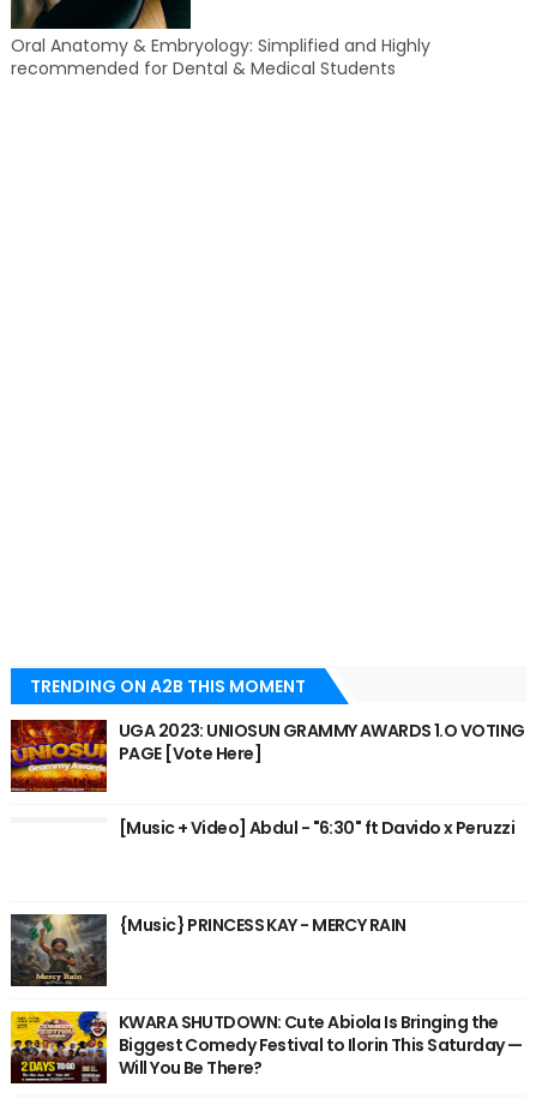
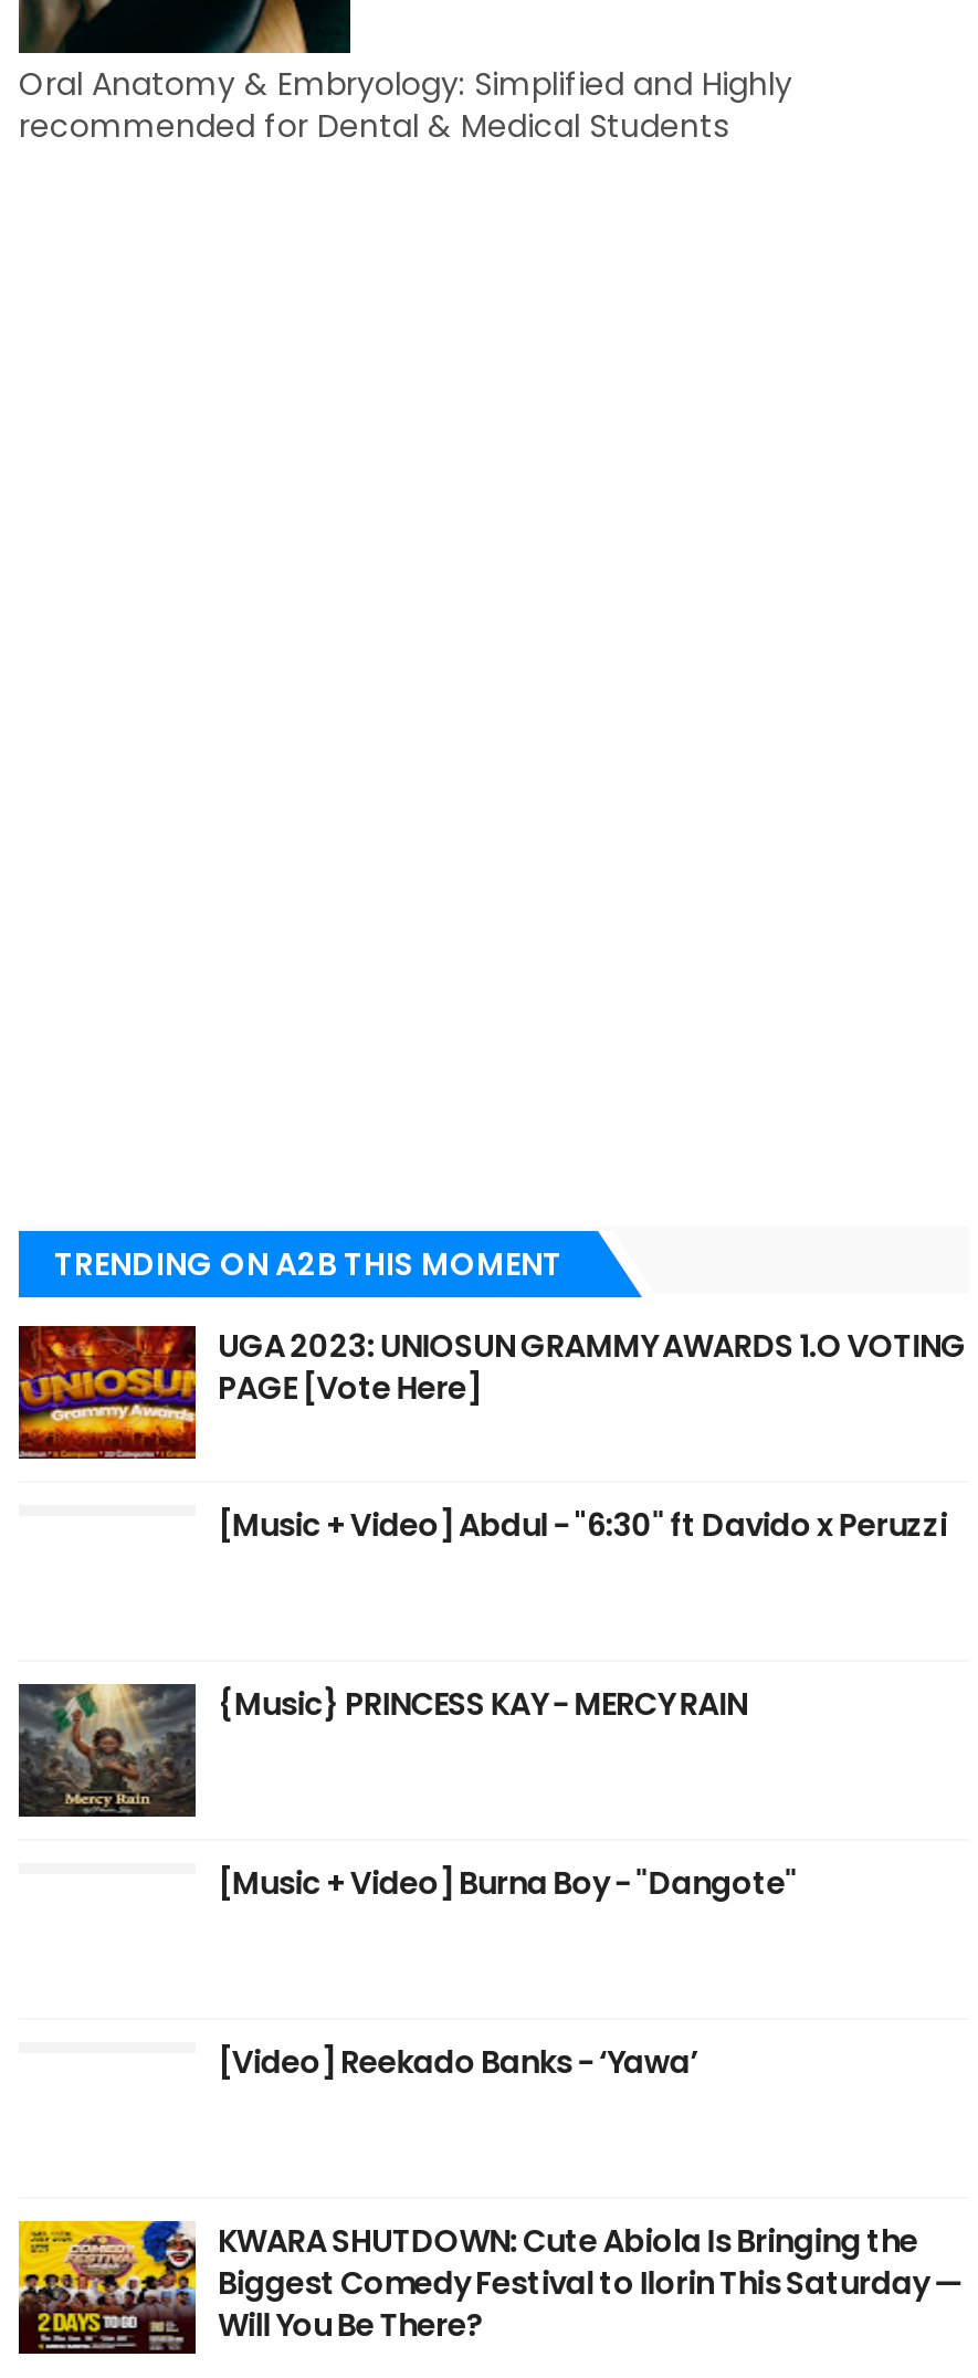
+ [Music + Video] Burna Boy - "Dangote"

+ [Video] Reekado Banks - ‘Yawa’
